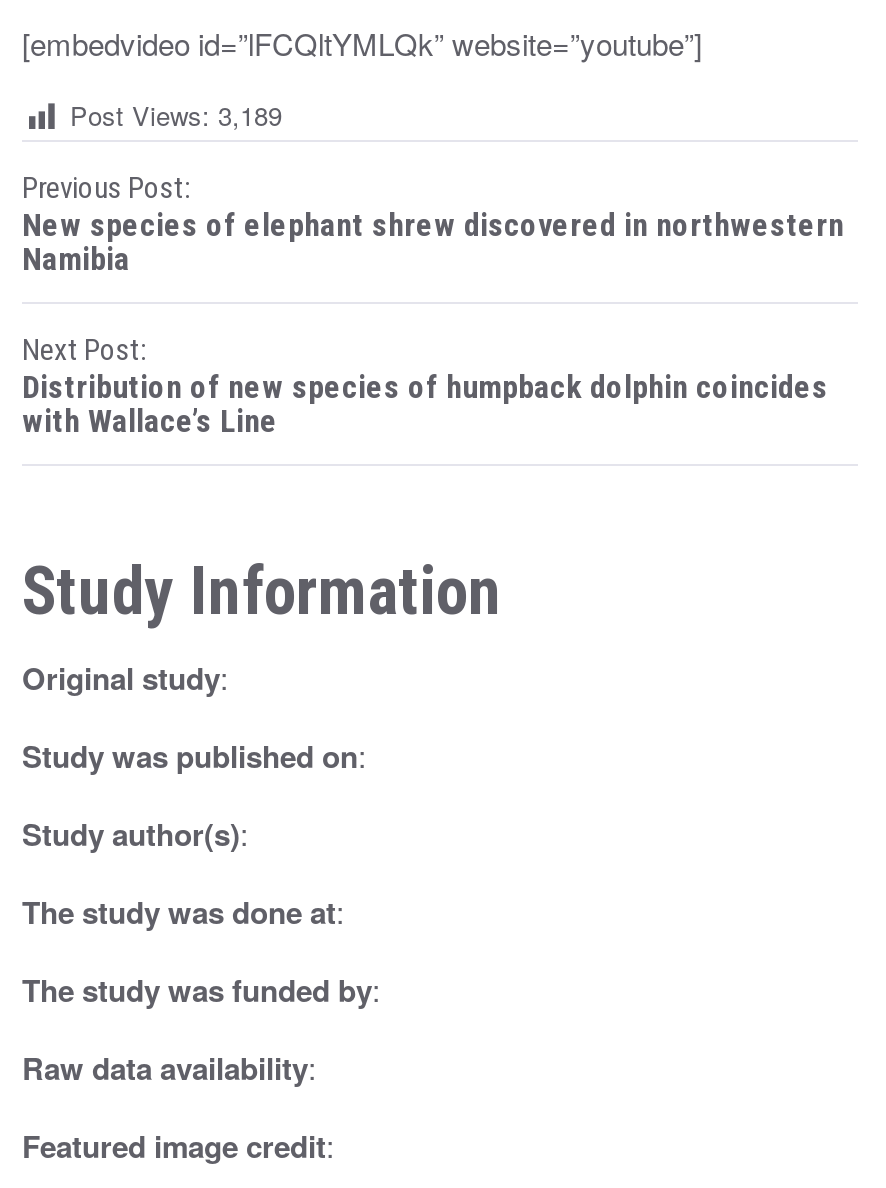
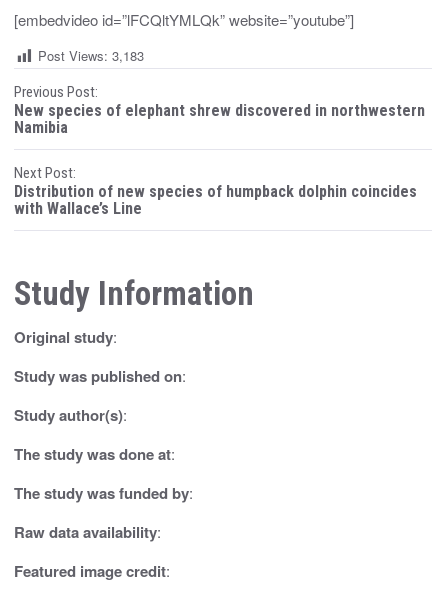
- Post Views: 3,189
+ Post Views: 3,183
